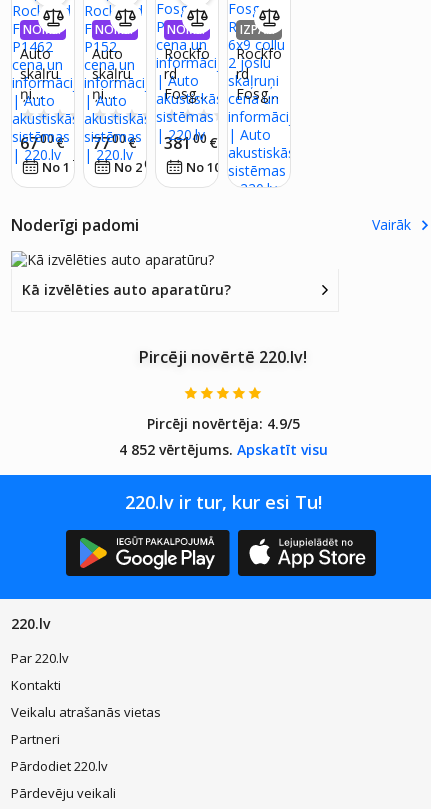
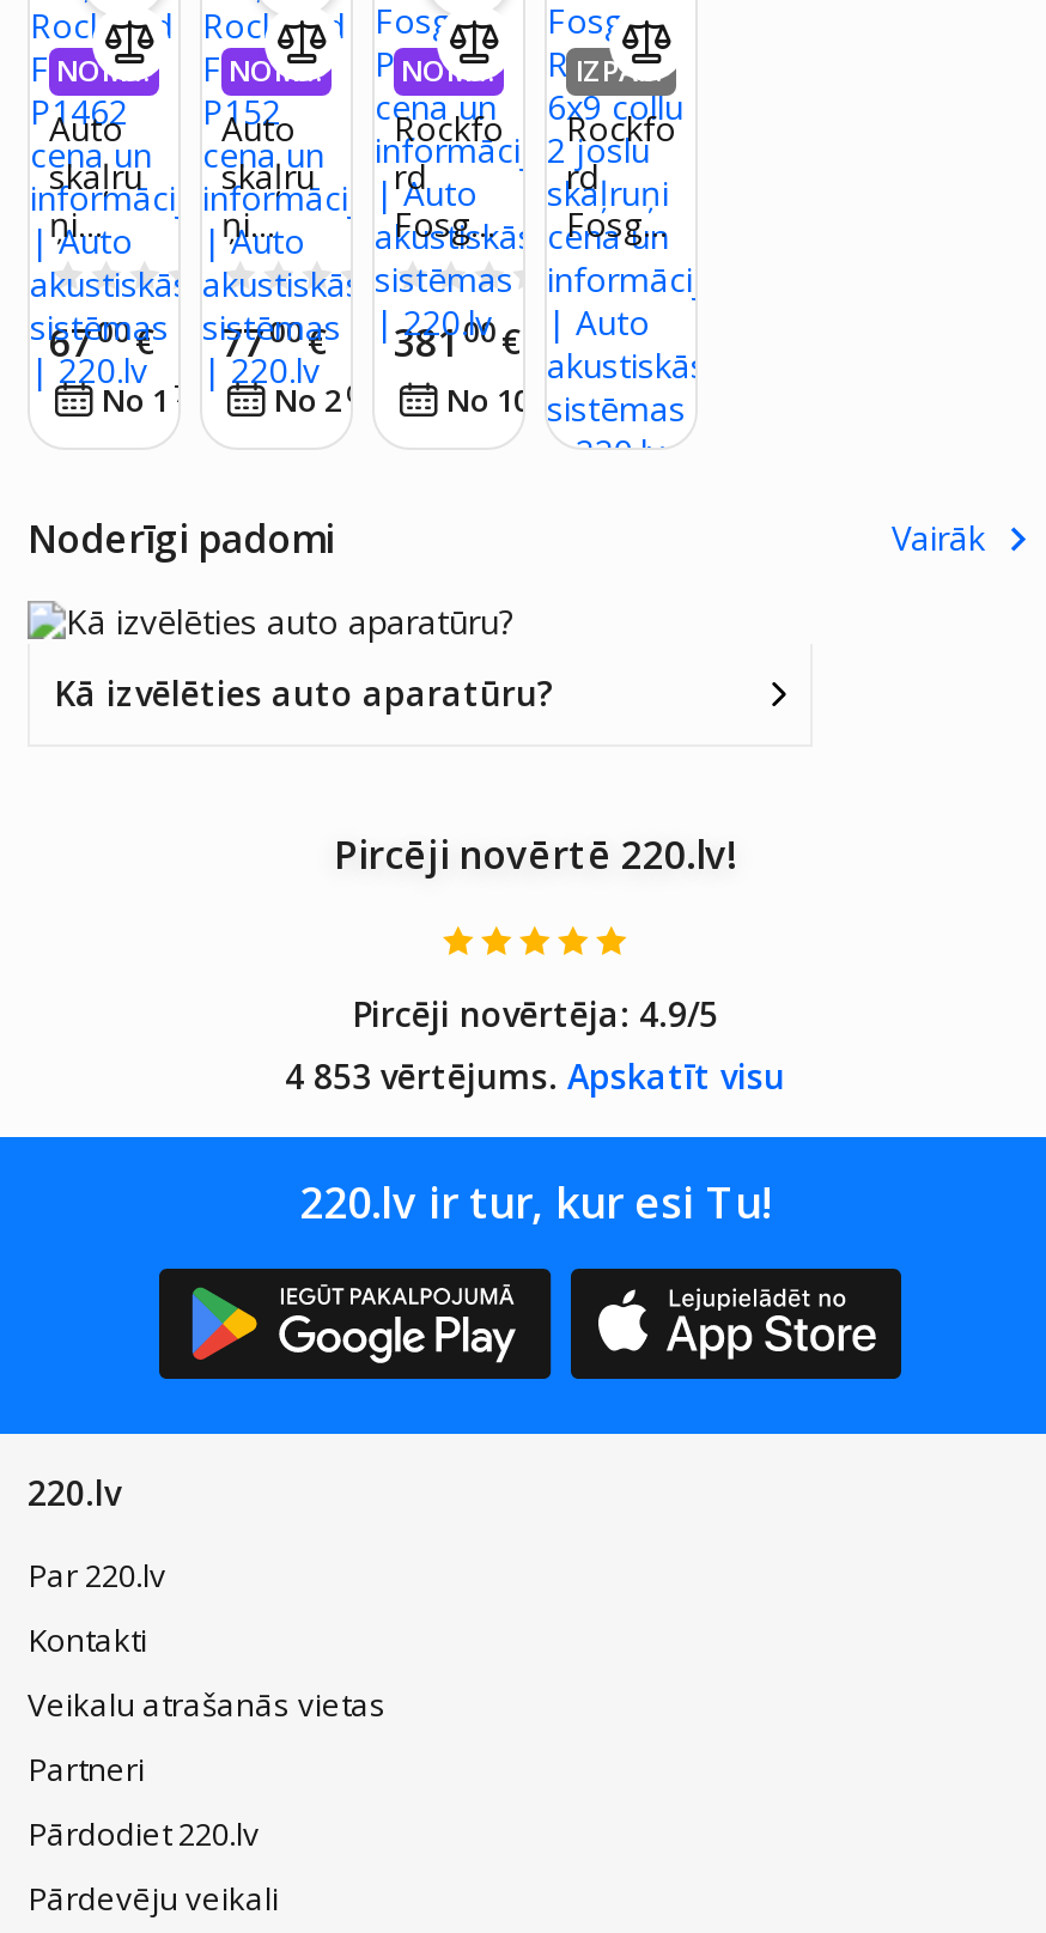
- 4 852 vērtējums. Apskatīt visu
+ 4 853 vērtējums. Apskatīt visu
